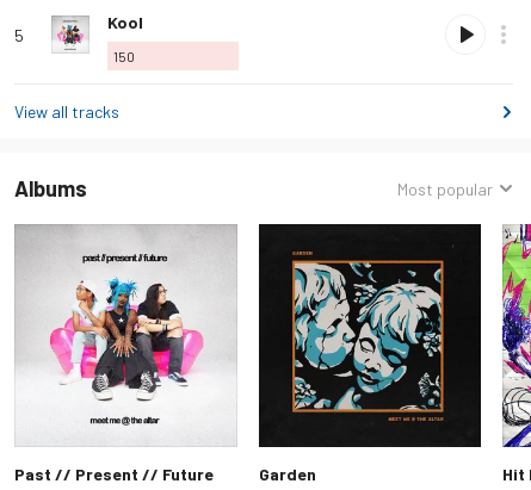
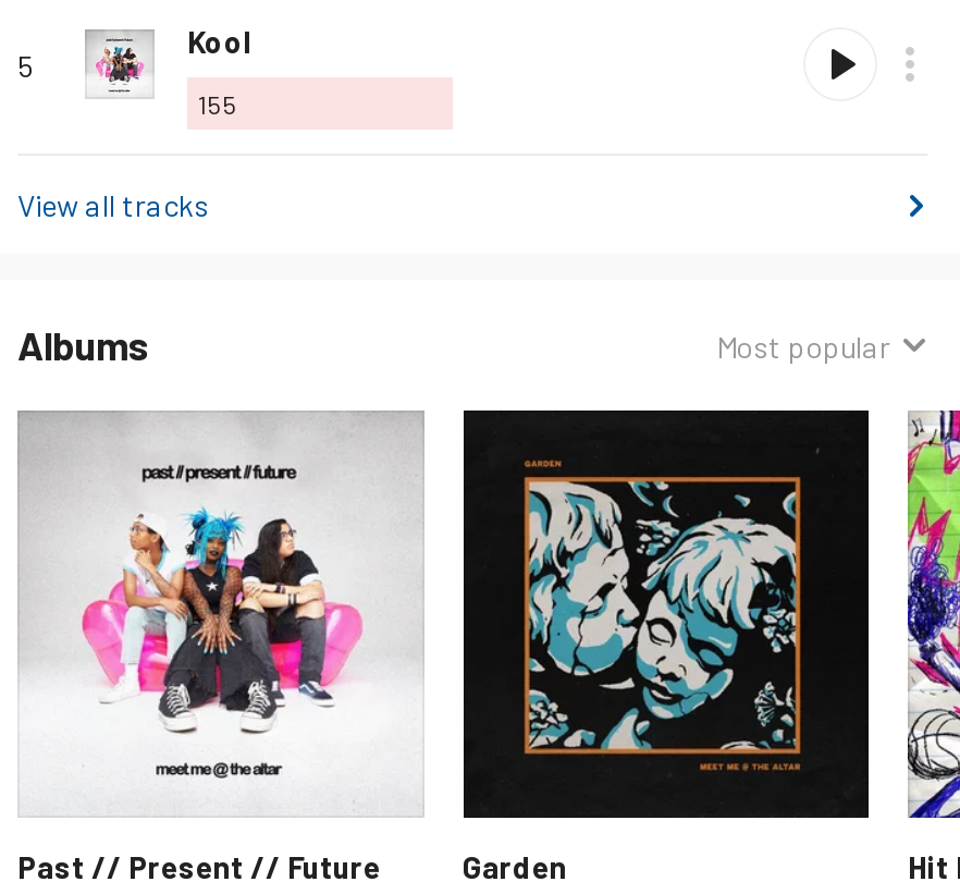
- 150
+ 155
